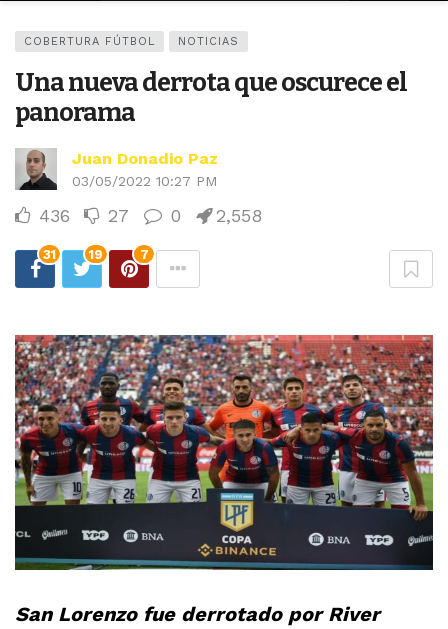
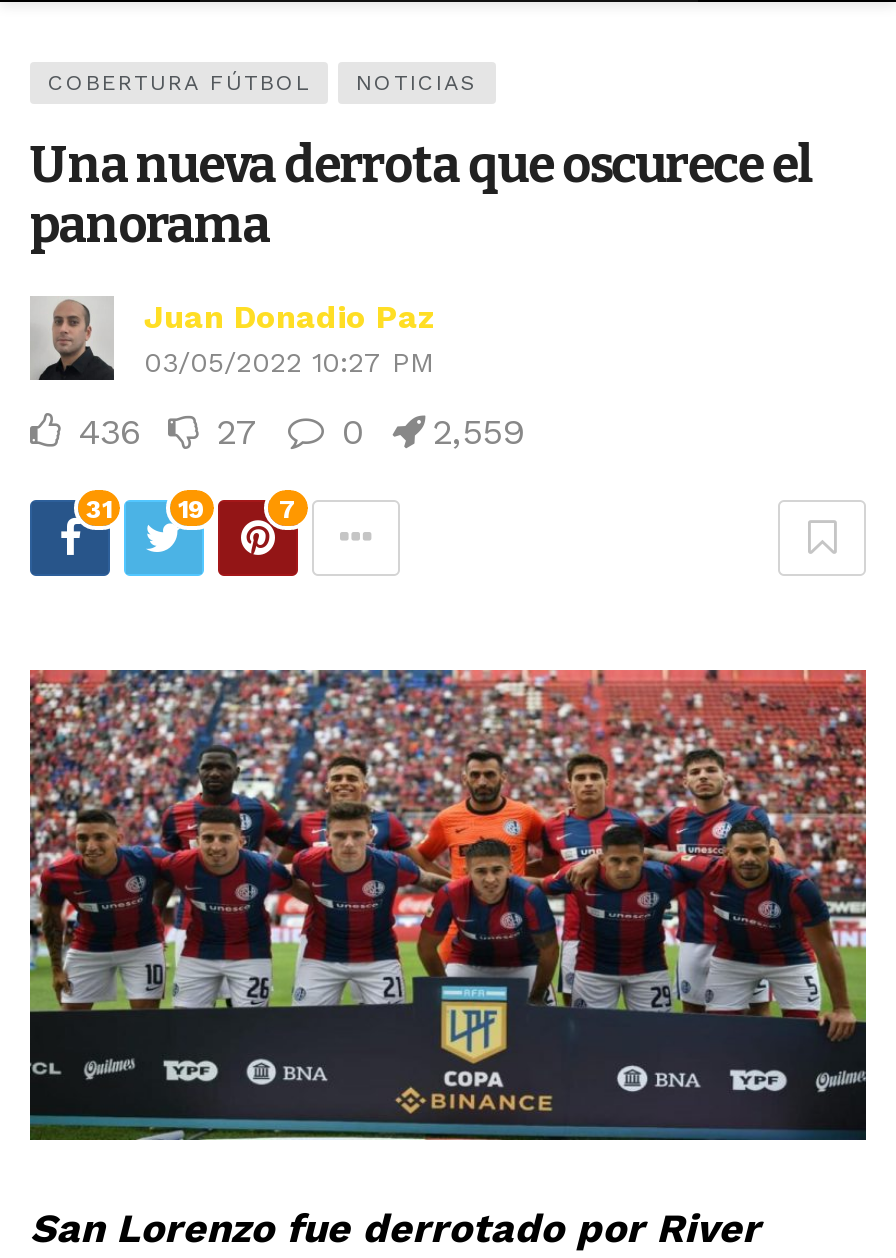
- 2,558
+ 2,559
